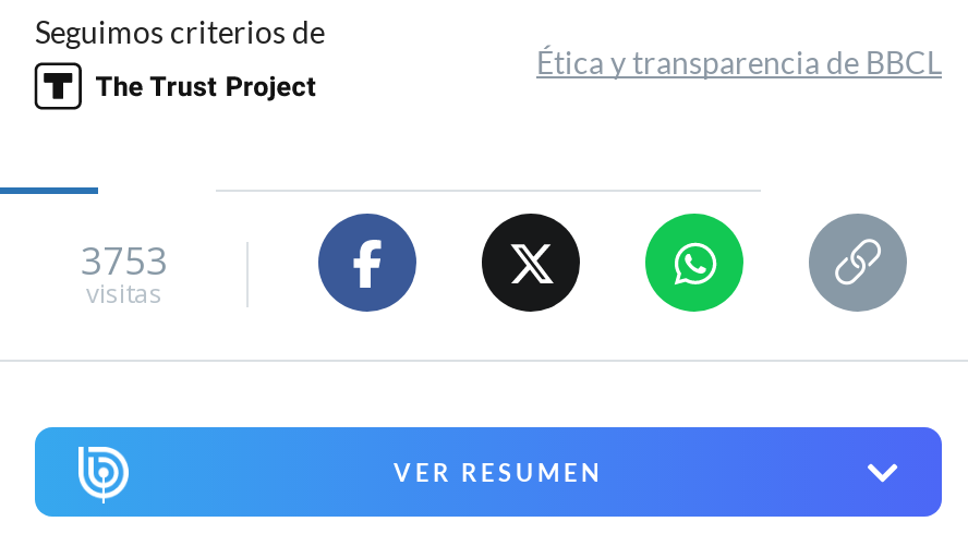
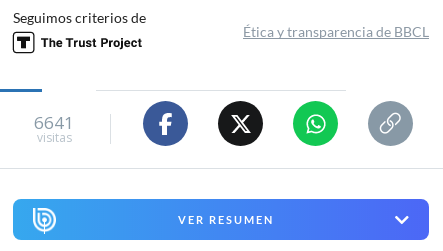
- 3753
+ 6641
